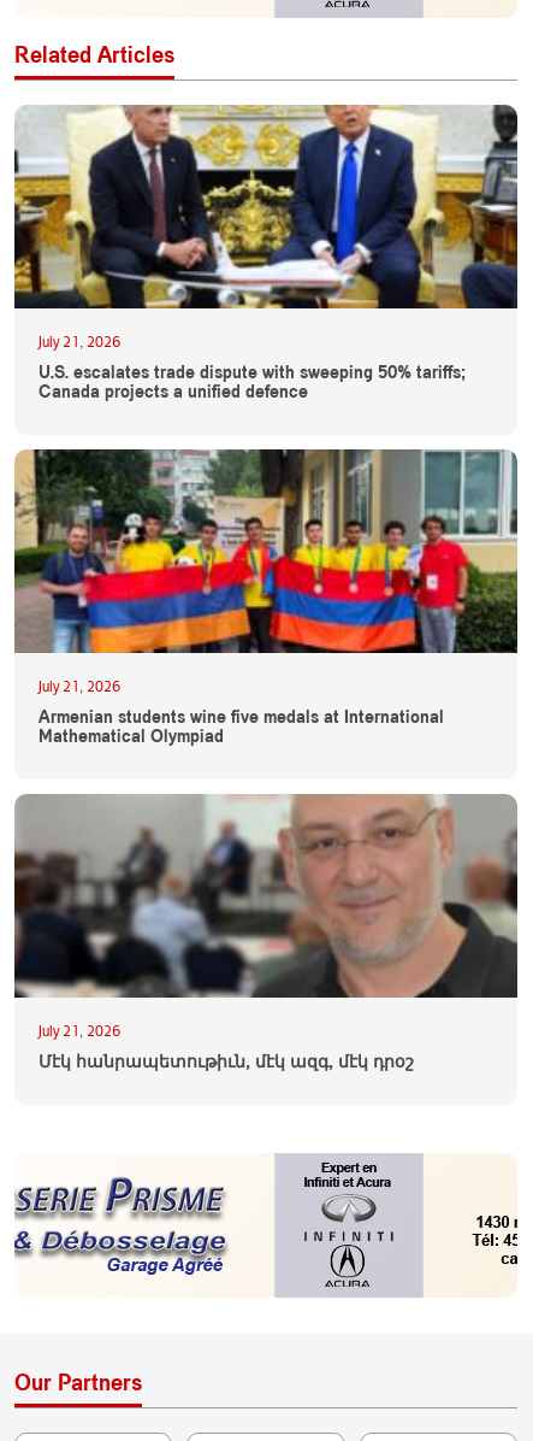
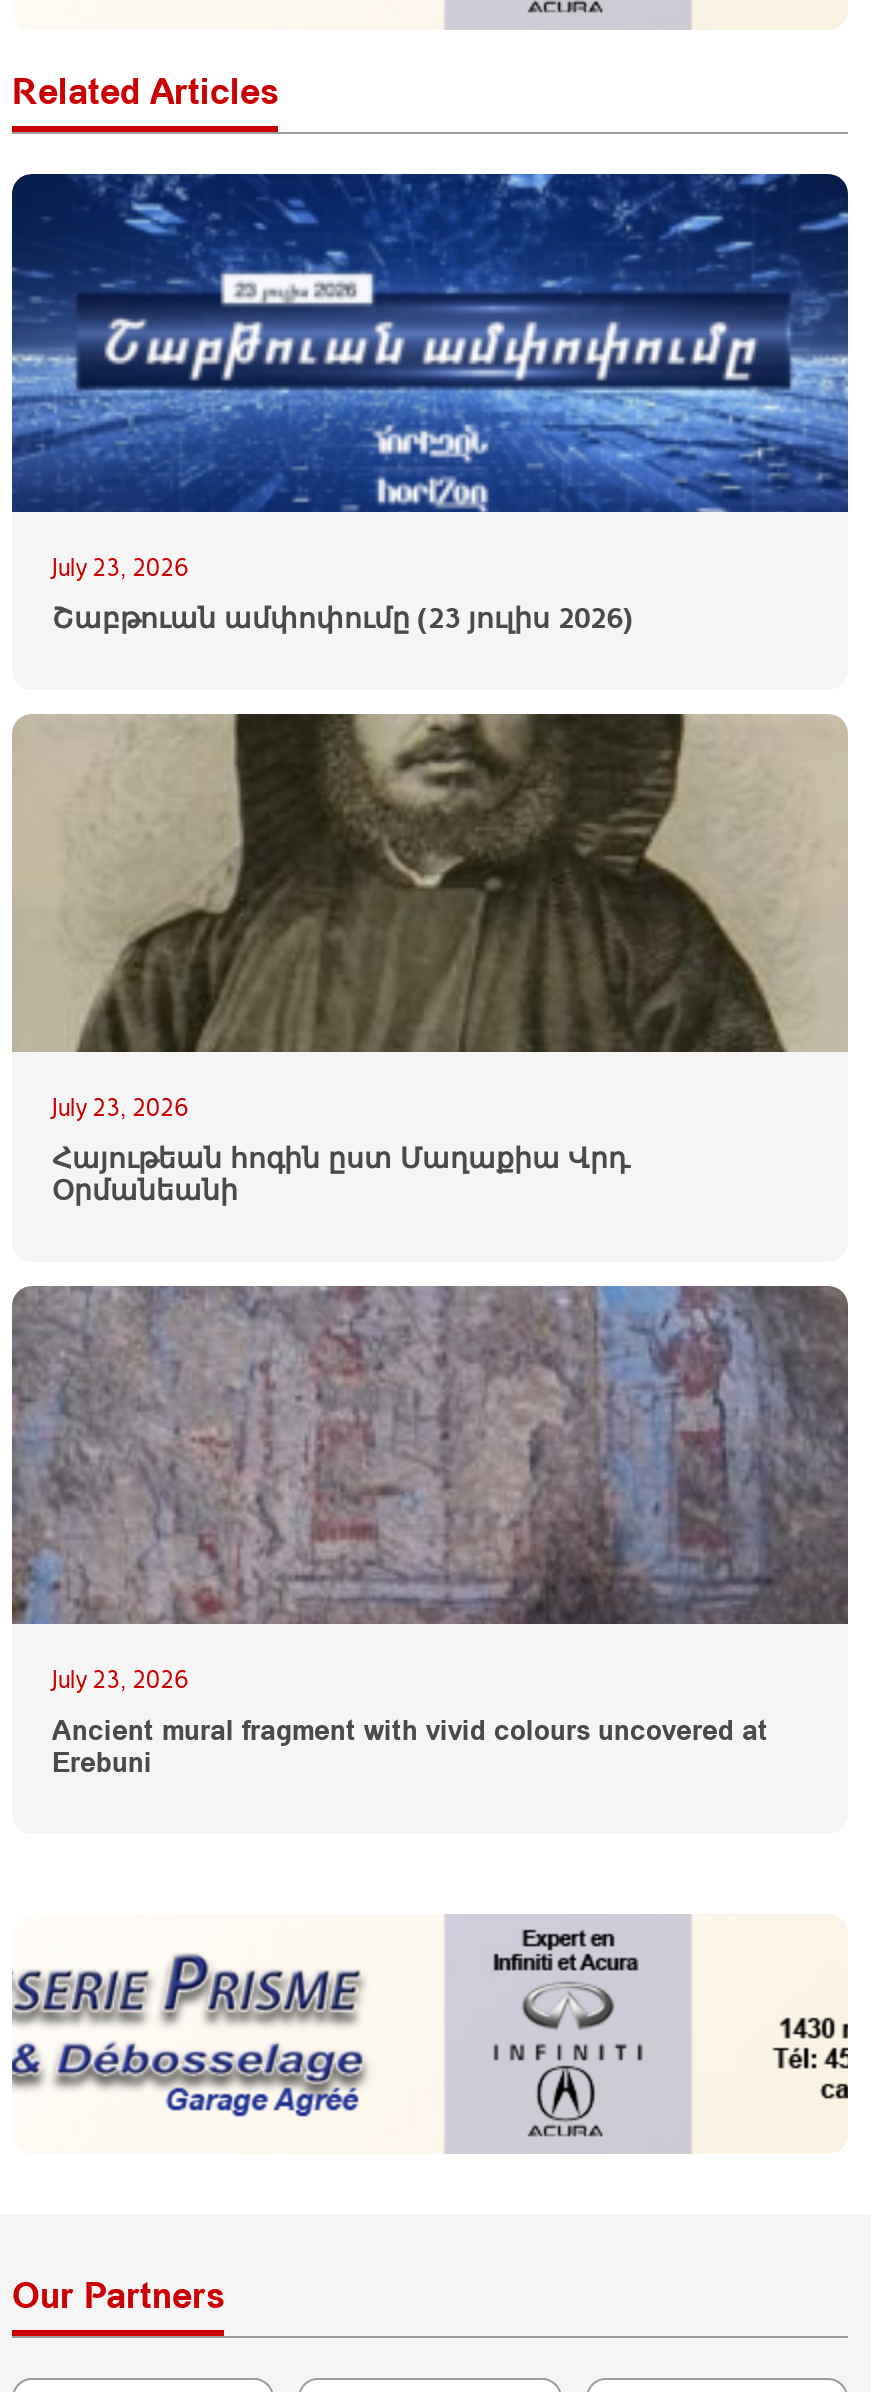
- [image]
- July 21, 2026
+ [image]
+ July 23, 2026

- U.S. escalates trade dispute with sweeping 50% tariffs;
- Canada projects a unified defence
+ Շաբթուան ամփոփումը (23 յուլիս 2026)

- [image]
- July 21, 2026
+ [image]
+ July 23, 2026

- Armenian students wine five medals at International
- Mathematical Olympiad
+ Հայութեան հոգին ըստ Մաղաքիա Վրդ.
+ Օրմանեանի

- [image]
- July 21, 2026
+ [image]
+ July 23, 2026

- Մէկ հանրապետութիւն, մէկ ազգ, մէկ դրօշ
+ Ancient mural fragment with vivid colours uncovered at
+ Erebuni
